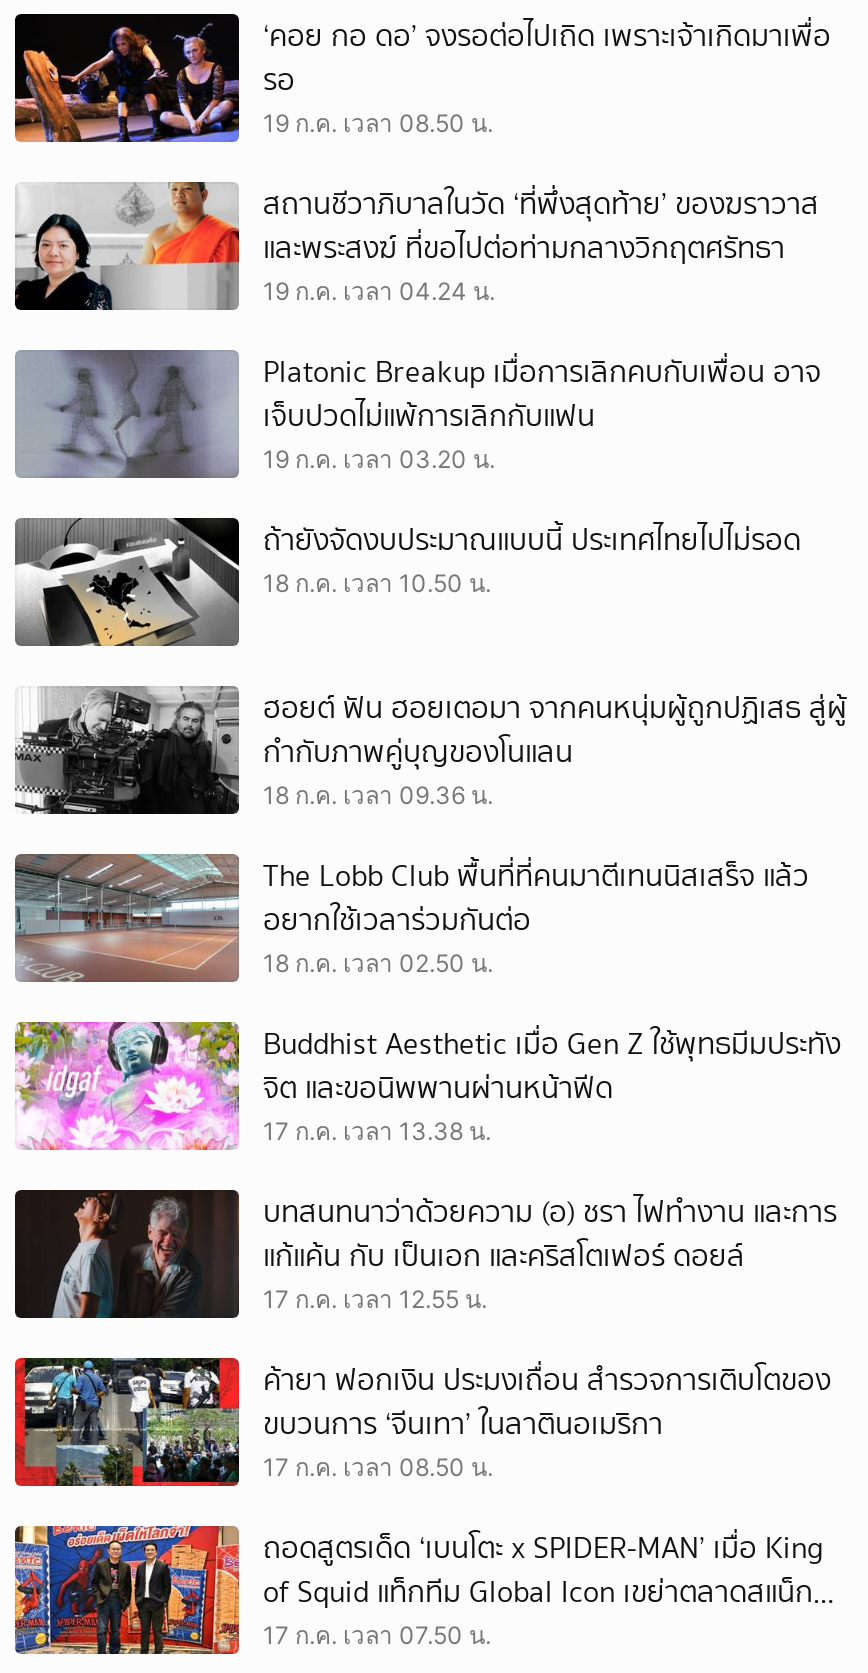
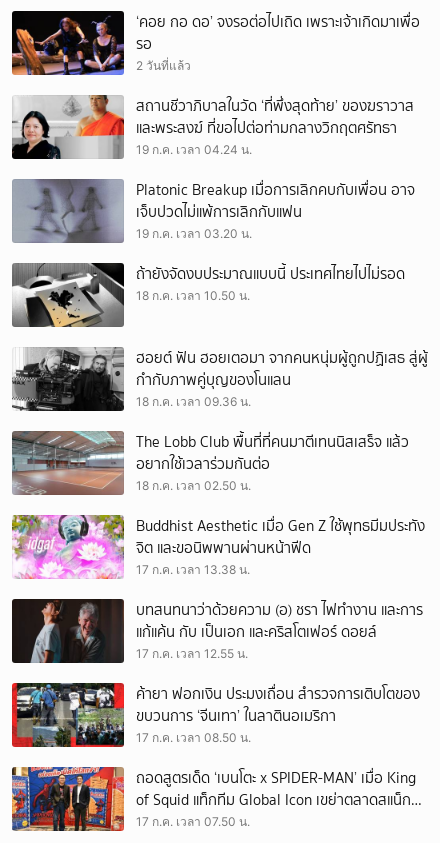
- 19 ก.ค. เวลา 08.50 น.
+ 2 วันที่แล้ว
